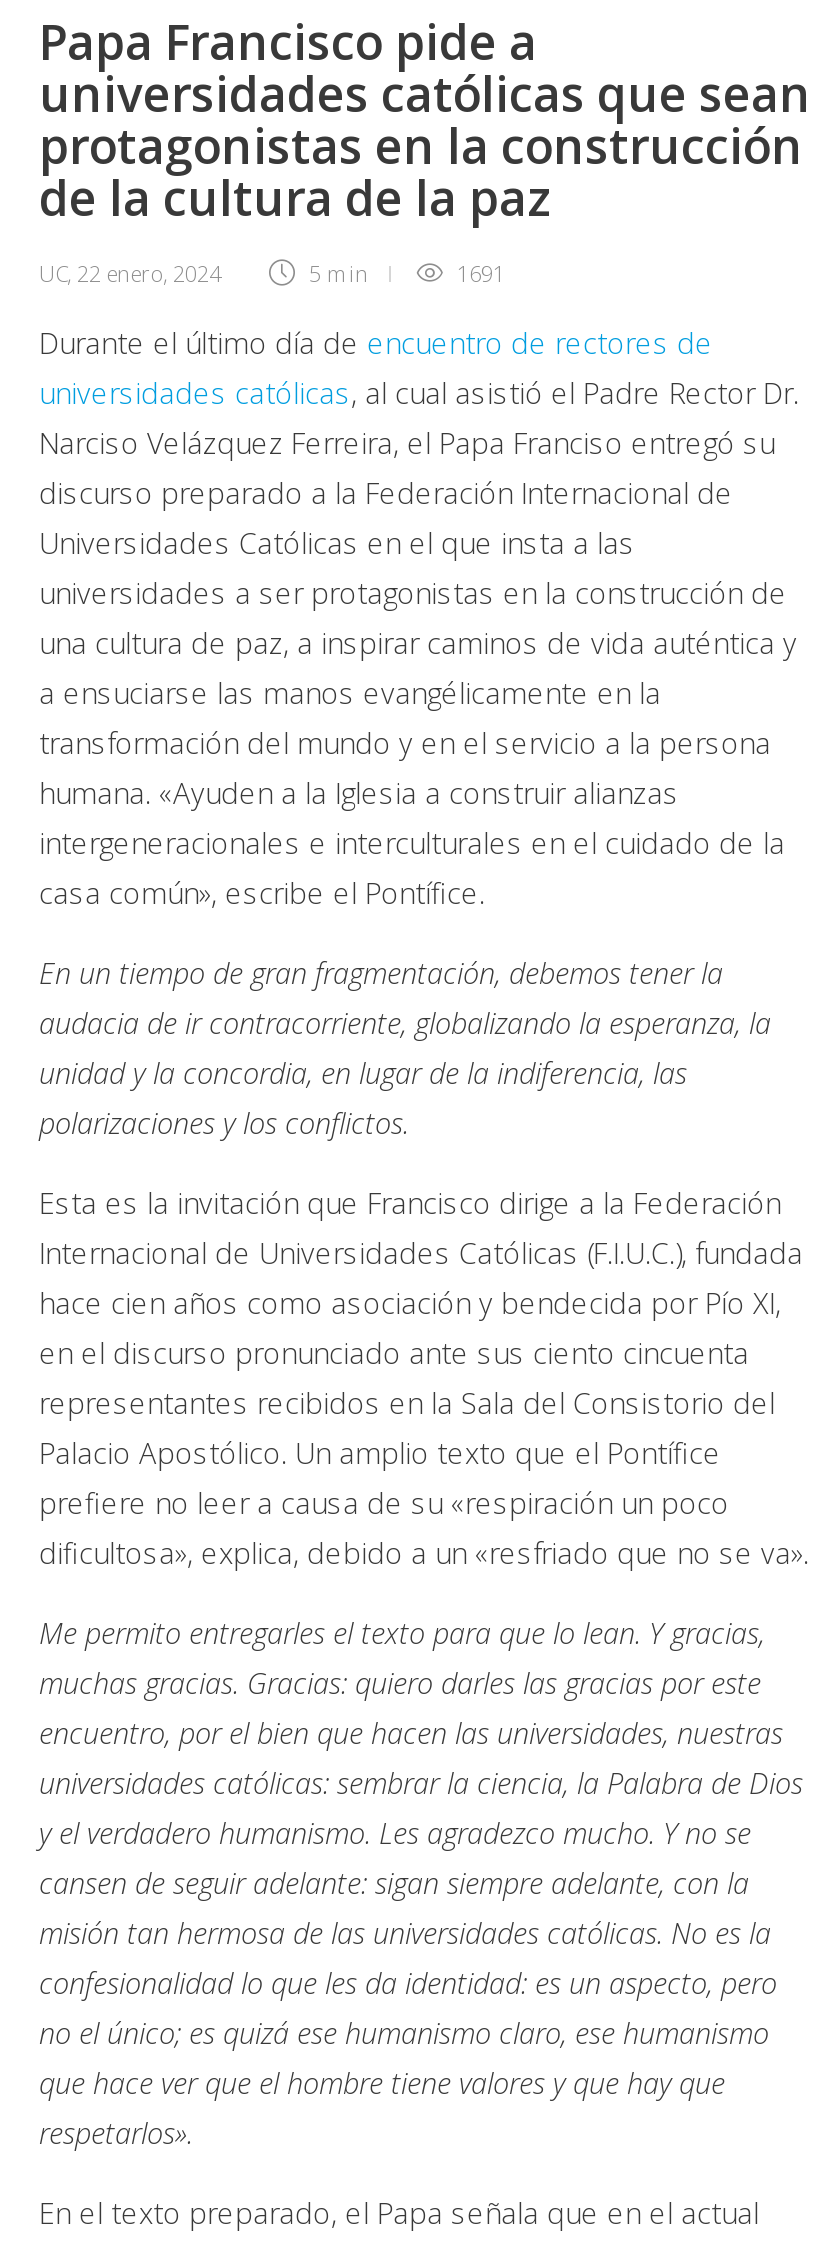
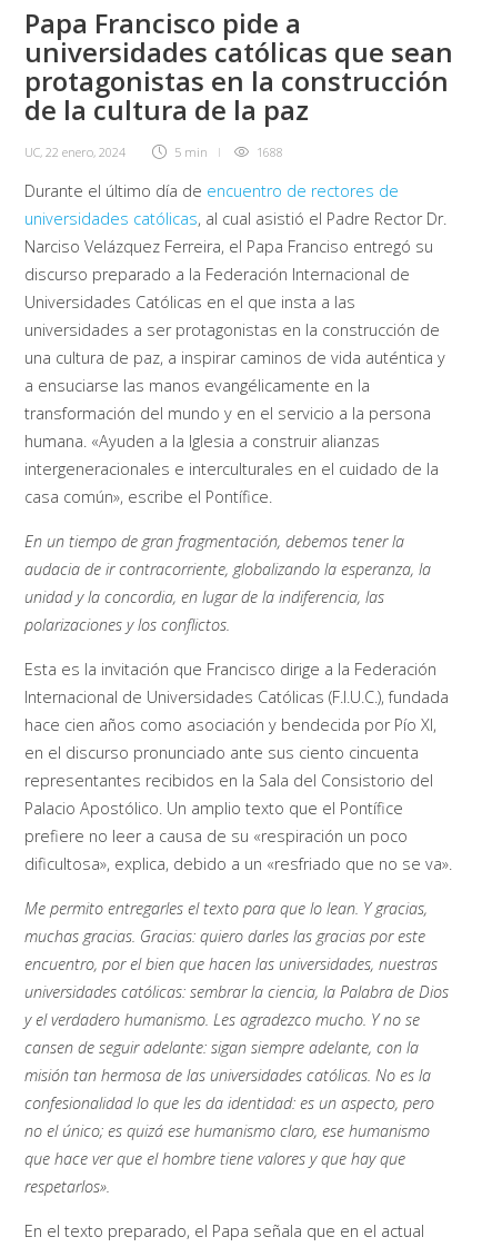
- 1691
+ 1688
